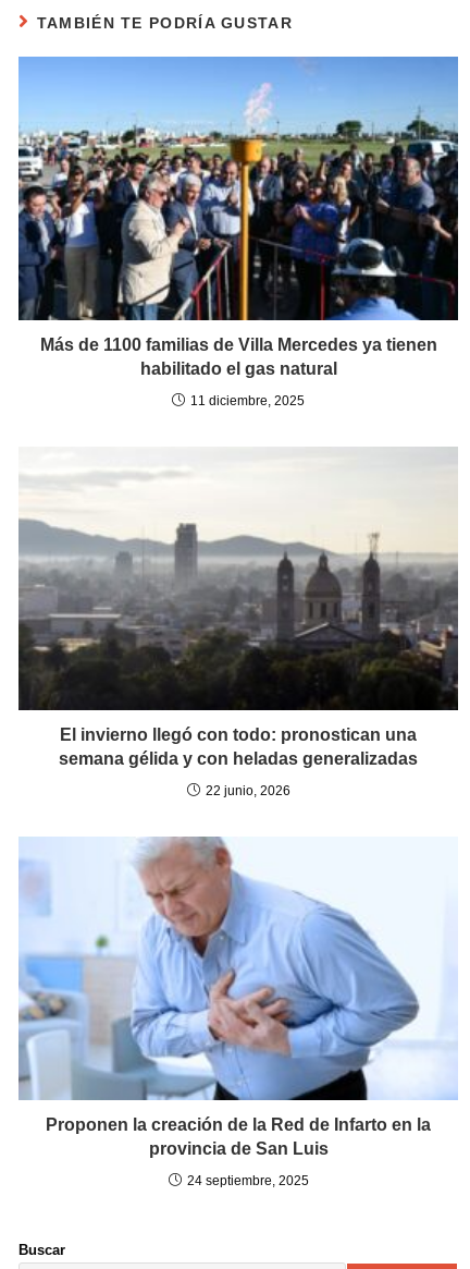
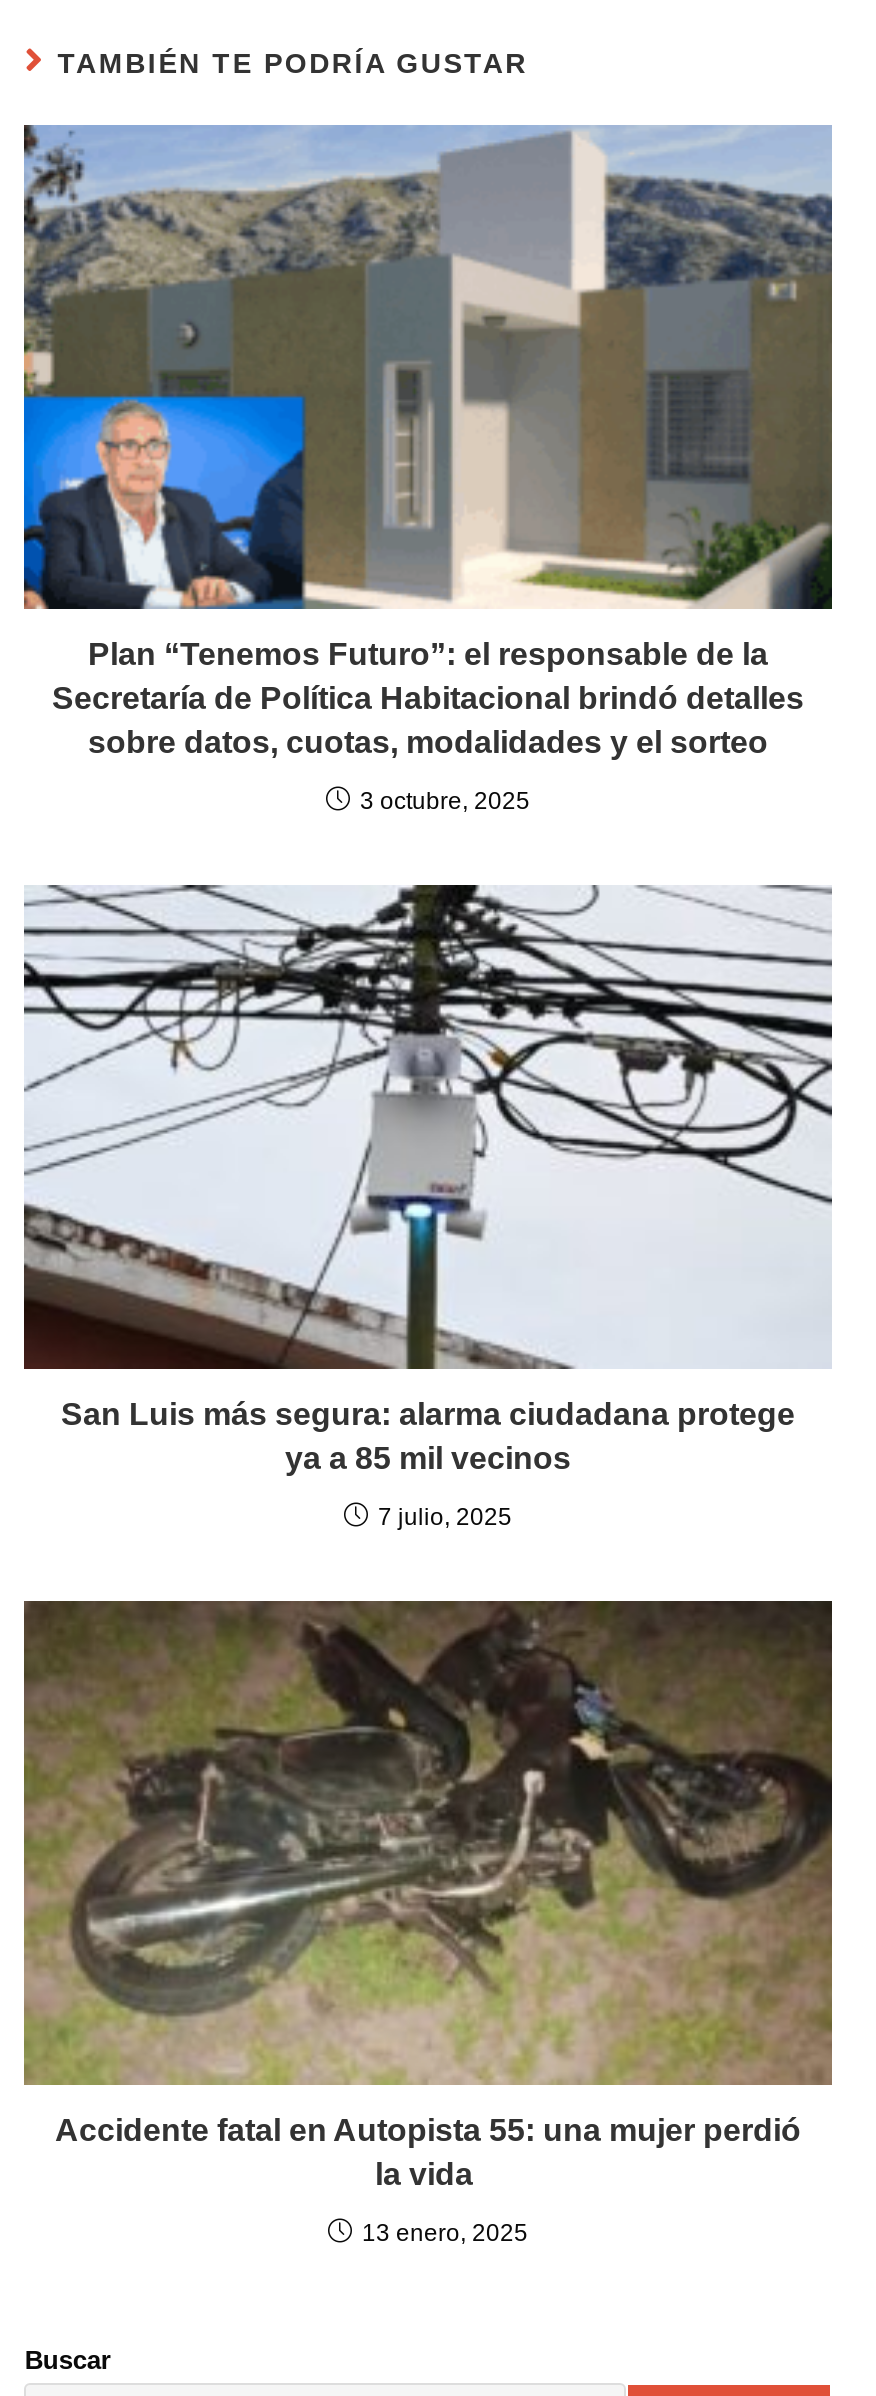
- [image]
- Más de 1100 familias de Villa Mercedes ya tienen
- habilitado el gas natural
+ [image]
+ Plan “Tenemos Futuro”: el responsable de la
+ Secretaría de Política Habitacional brindó detalles
+ sobre datos, cuotas, modalidades y el sorteo

- 11 diciembre, 2025
+ 3 octubre, 2025

- [image]
- El invierno llegó con todo: pronostican una
- semana gélida y con heladas generalizadas
+ [image]
+ San Luis más segura: alarma ciudadana protege
+ ya a 85 mil vecinos

- 22 junio, 2026
+ 7 julio, 2025

- [image]
- Proponen la creación de la Red de Infarto en la
- provincia de San Luis
+ [image]
+ Accidente fatal en Autopista 55: una mujer perdió
+ la vida

- 24 septiembre, 2025
+ 13 enero, 2025
